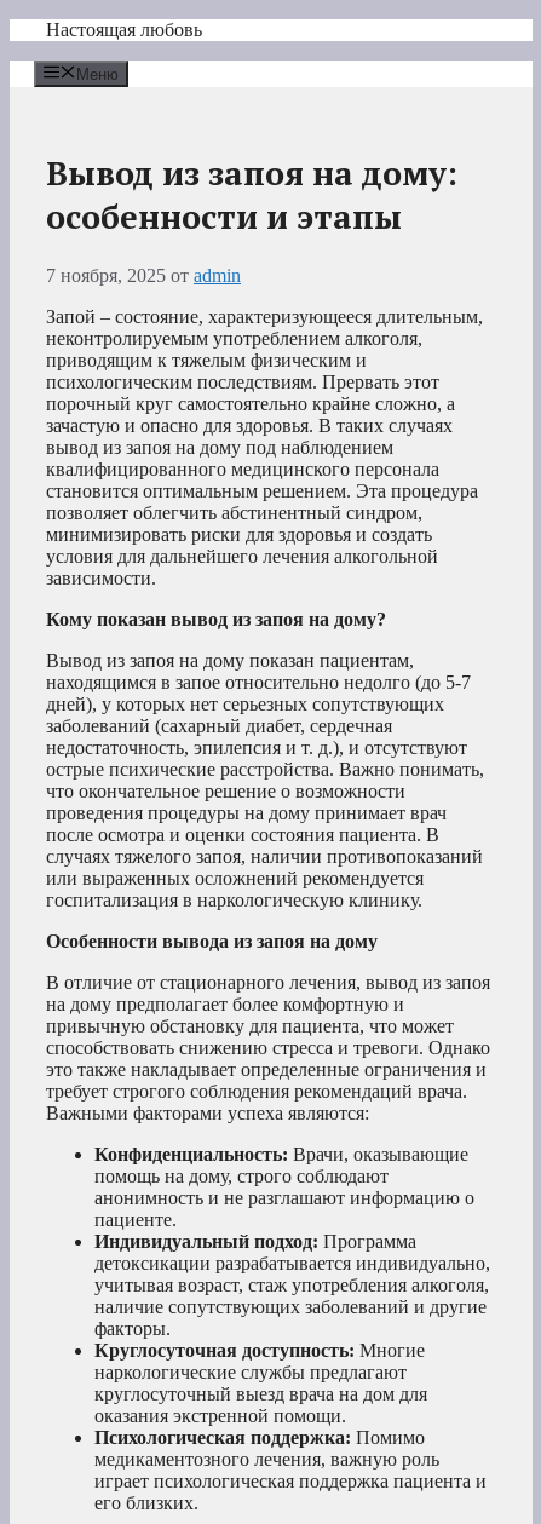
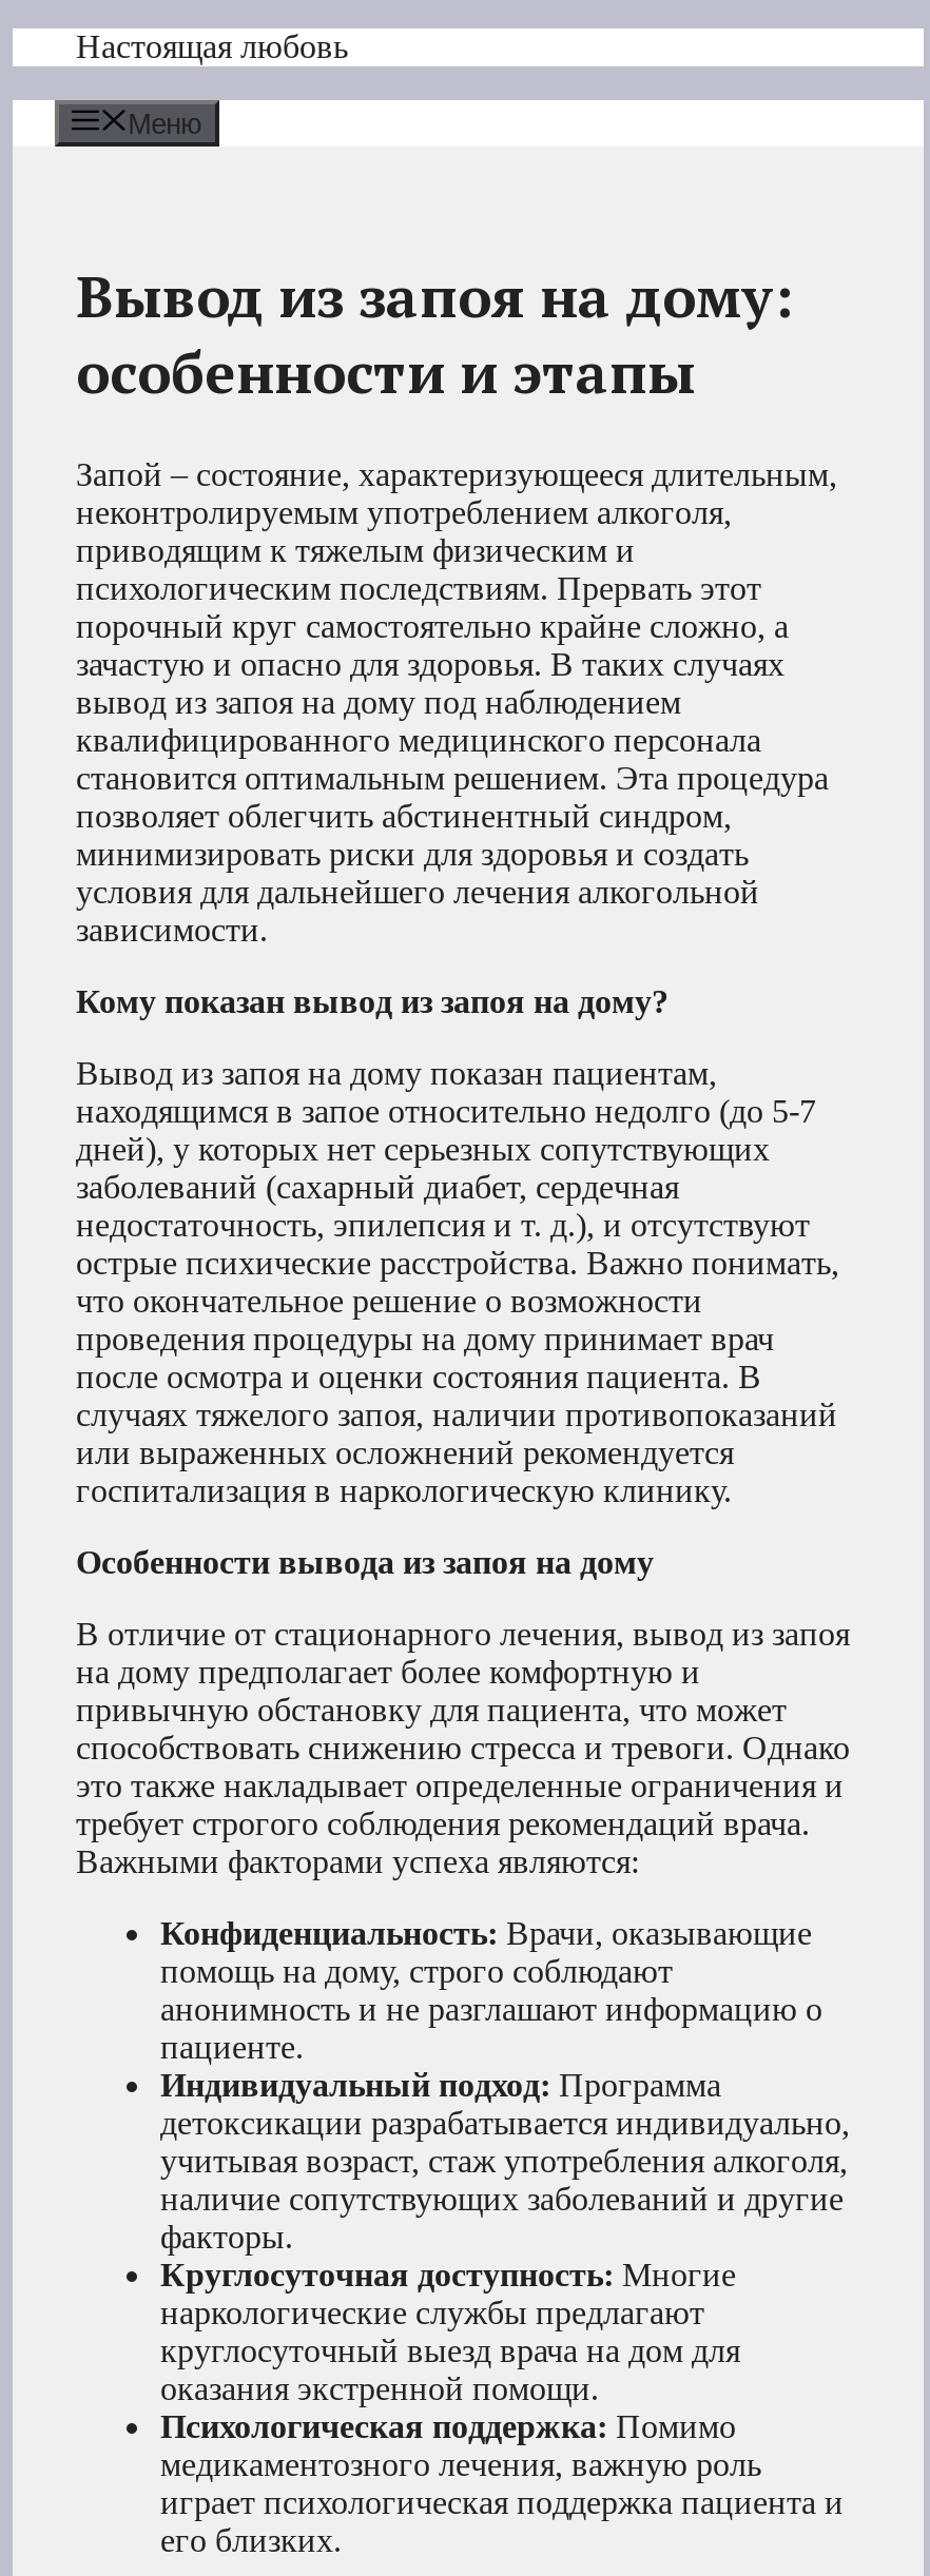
- 7 ноября, 2025 от admin
